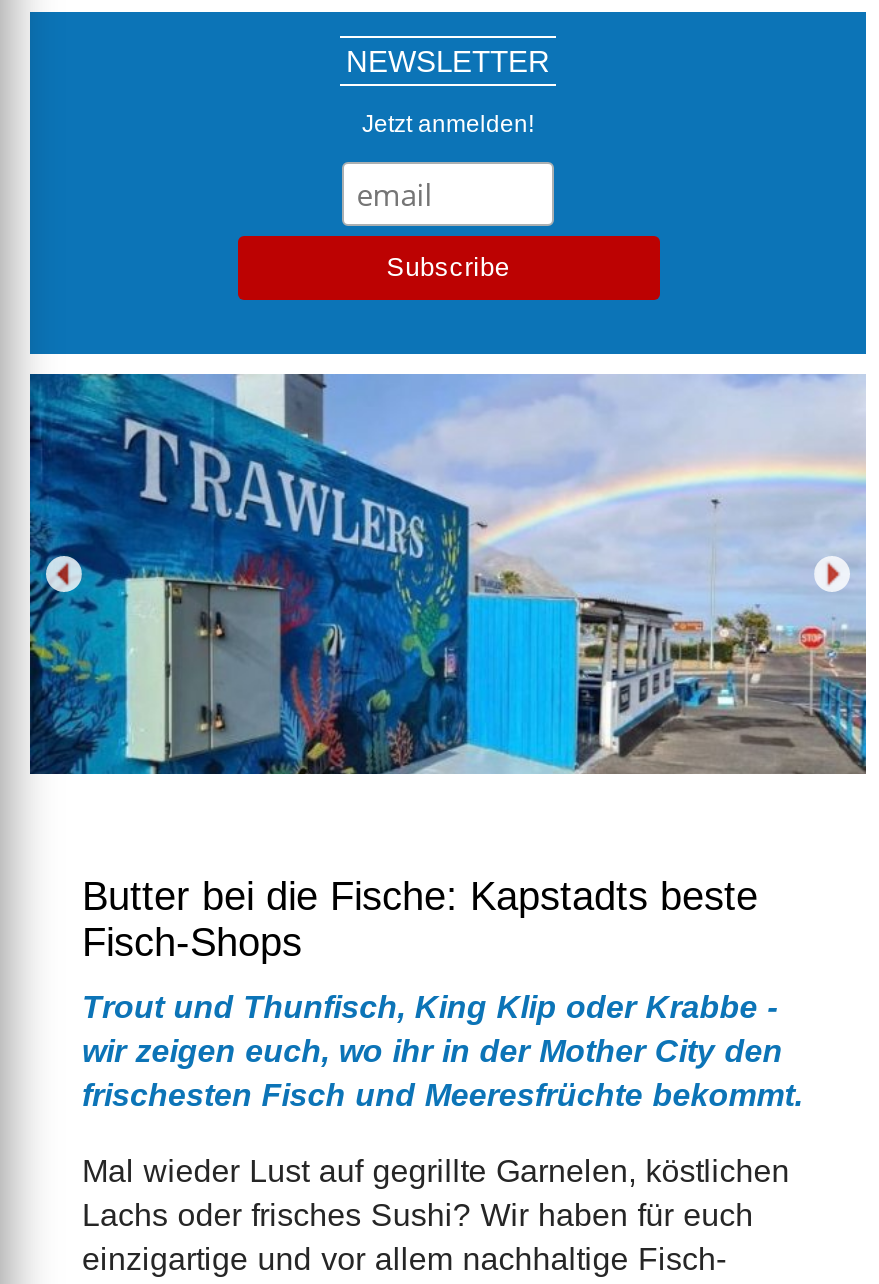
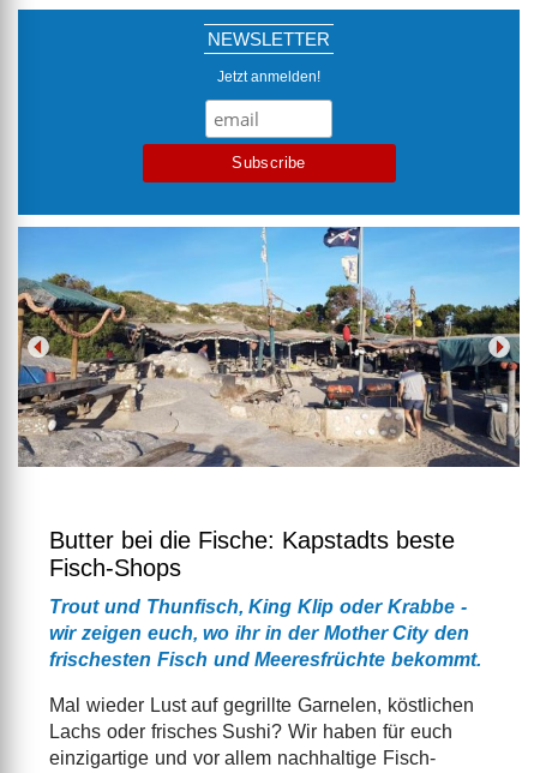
- [image]
+ [image]
